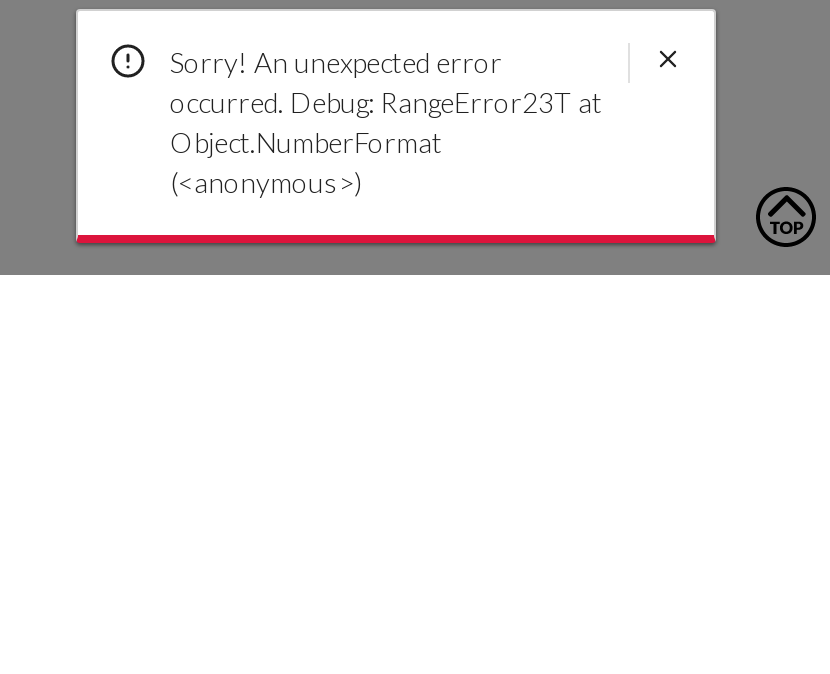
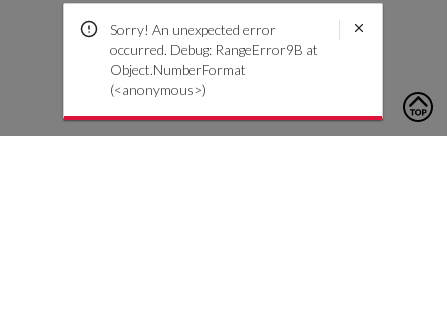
- occurred. Debug: RangeError23T at
+ occurred. Debug: RangeError9B at
